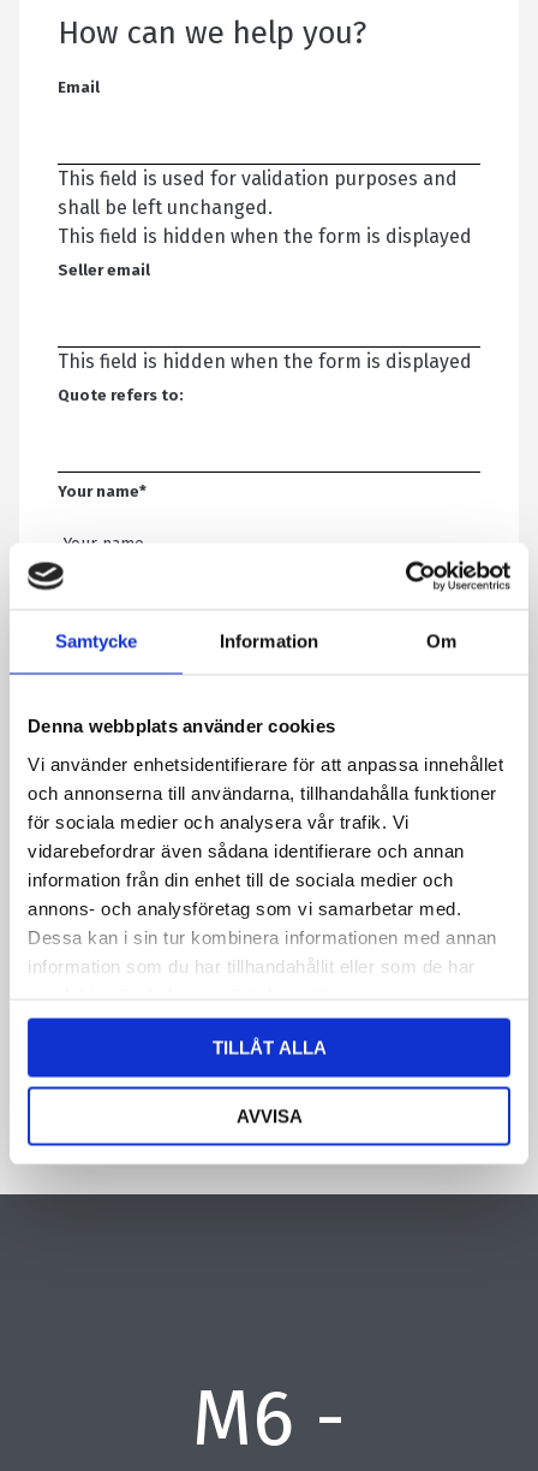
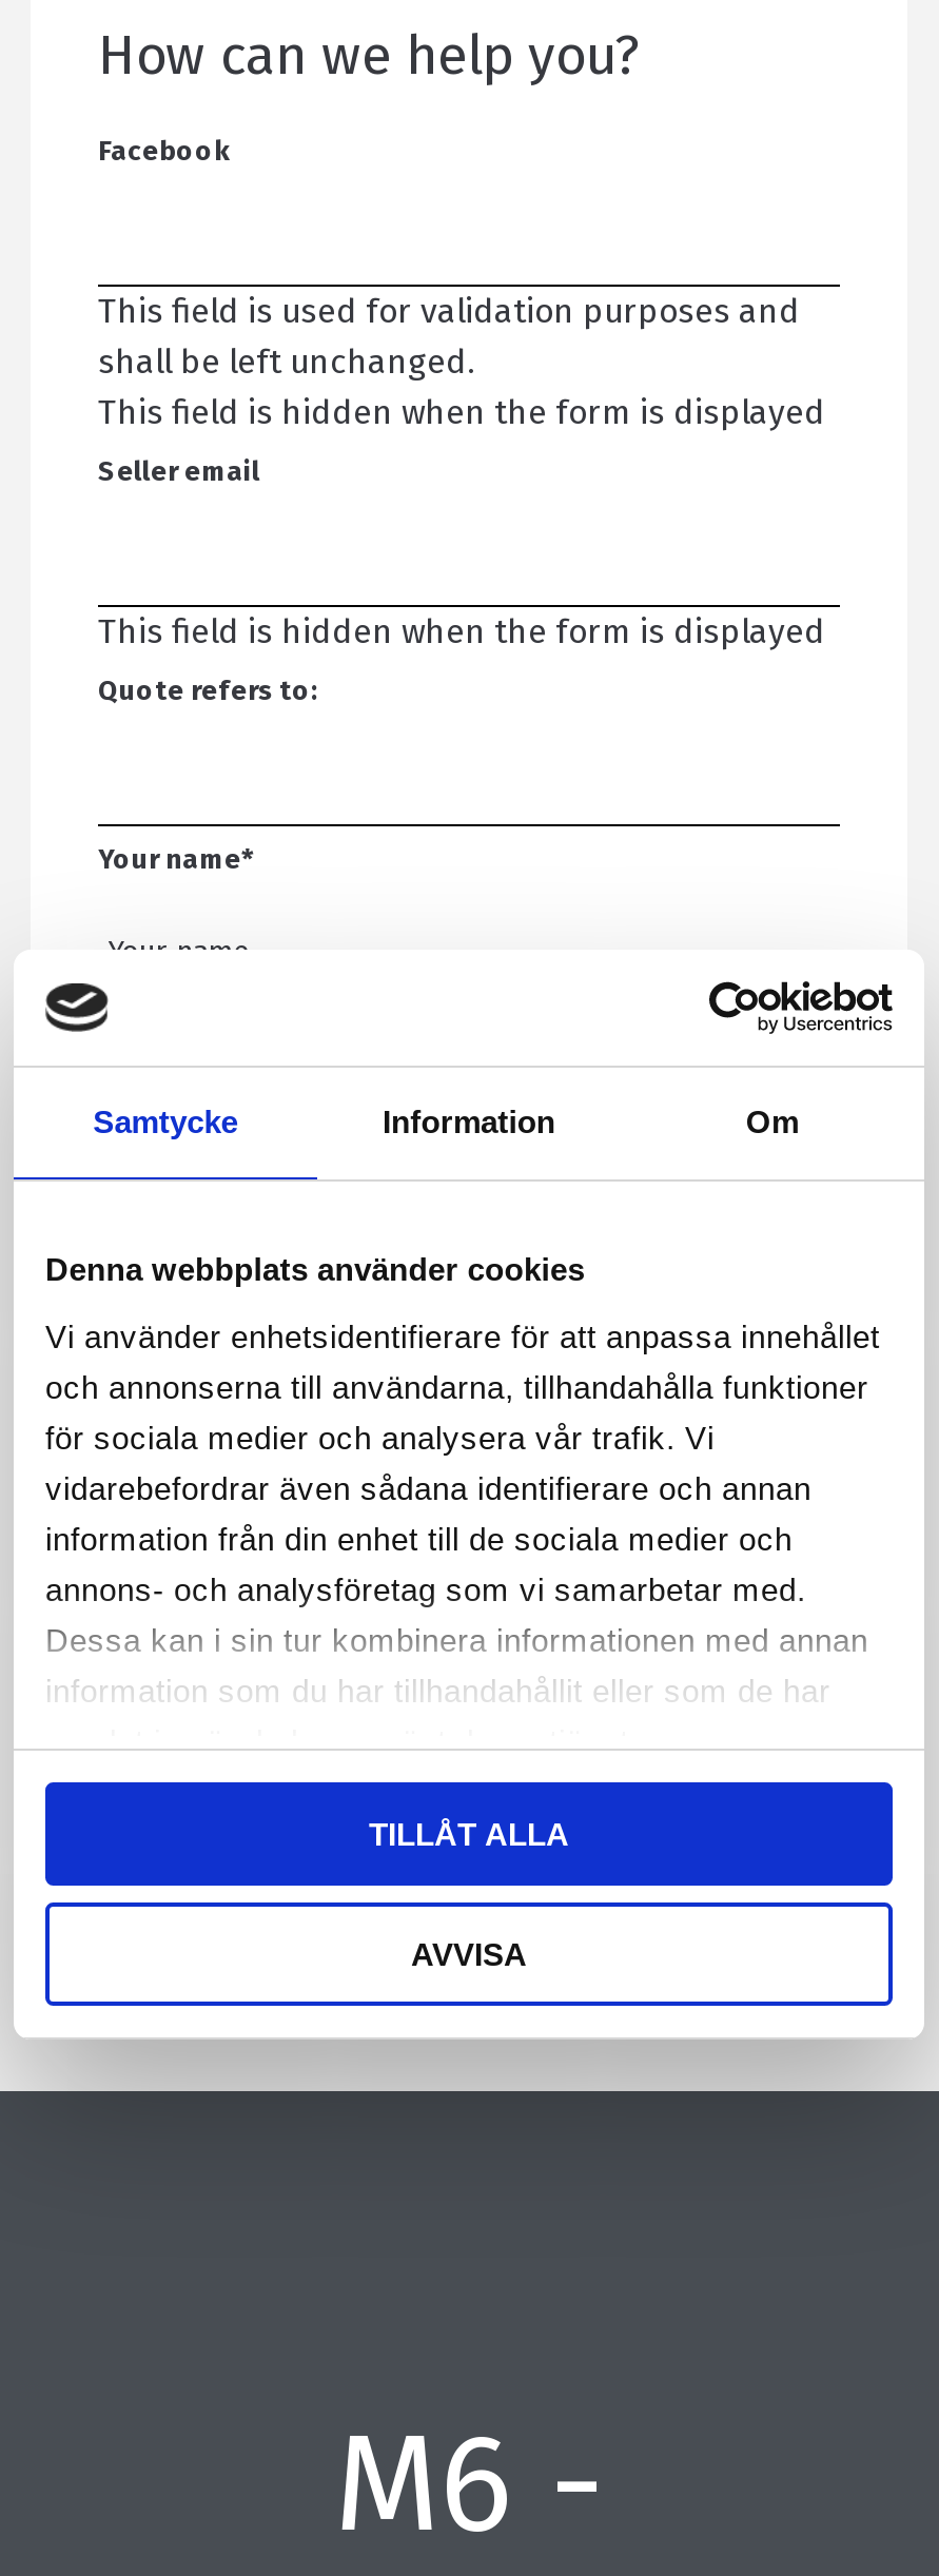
- Email
+ Facebook
